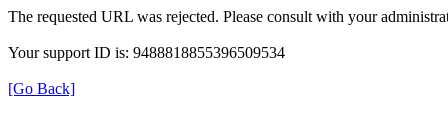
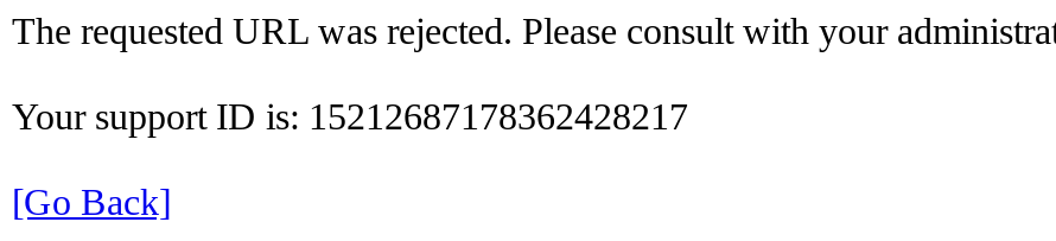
- Your support ID is: 9488818855396509534
+ Your support ID is: 15212687178362428217
